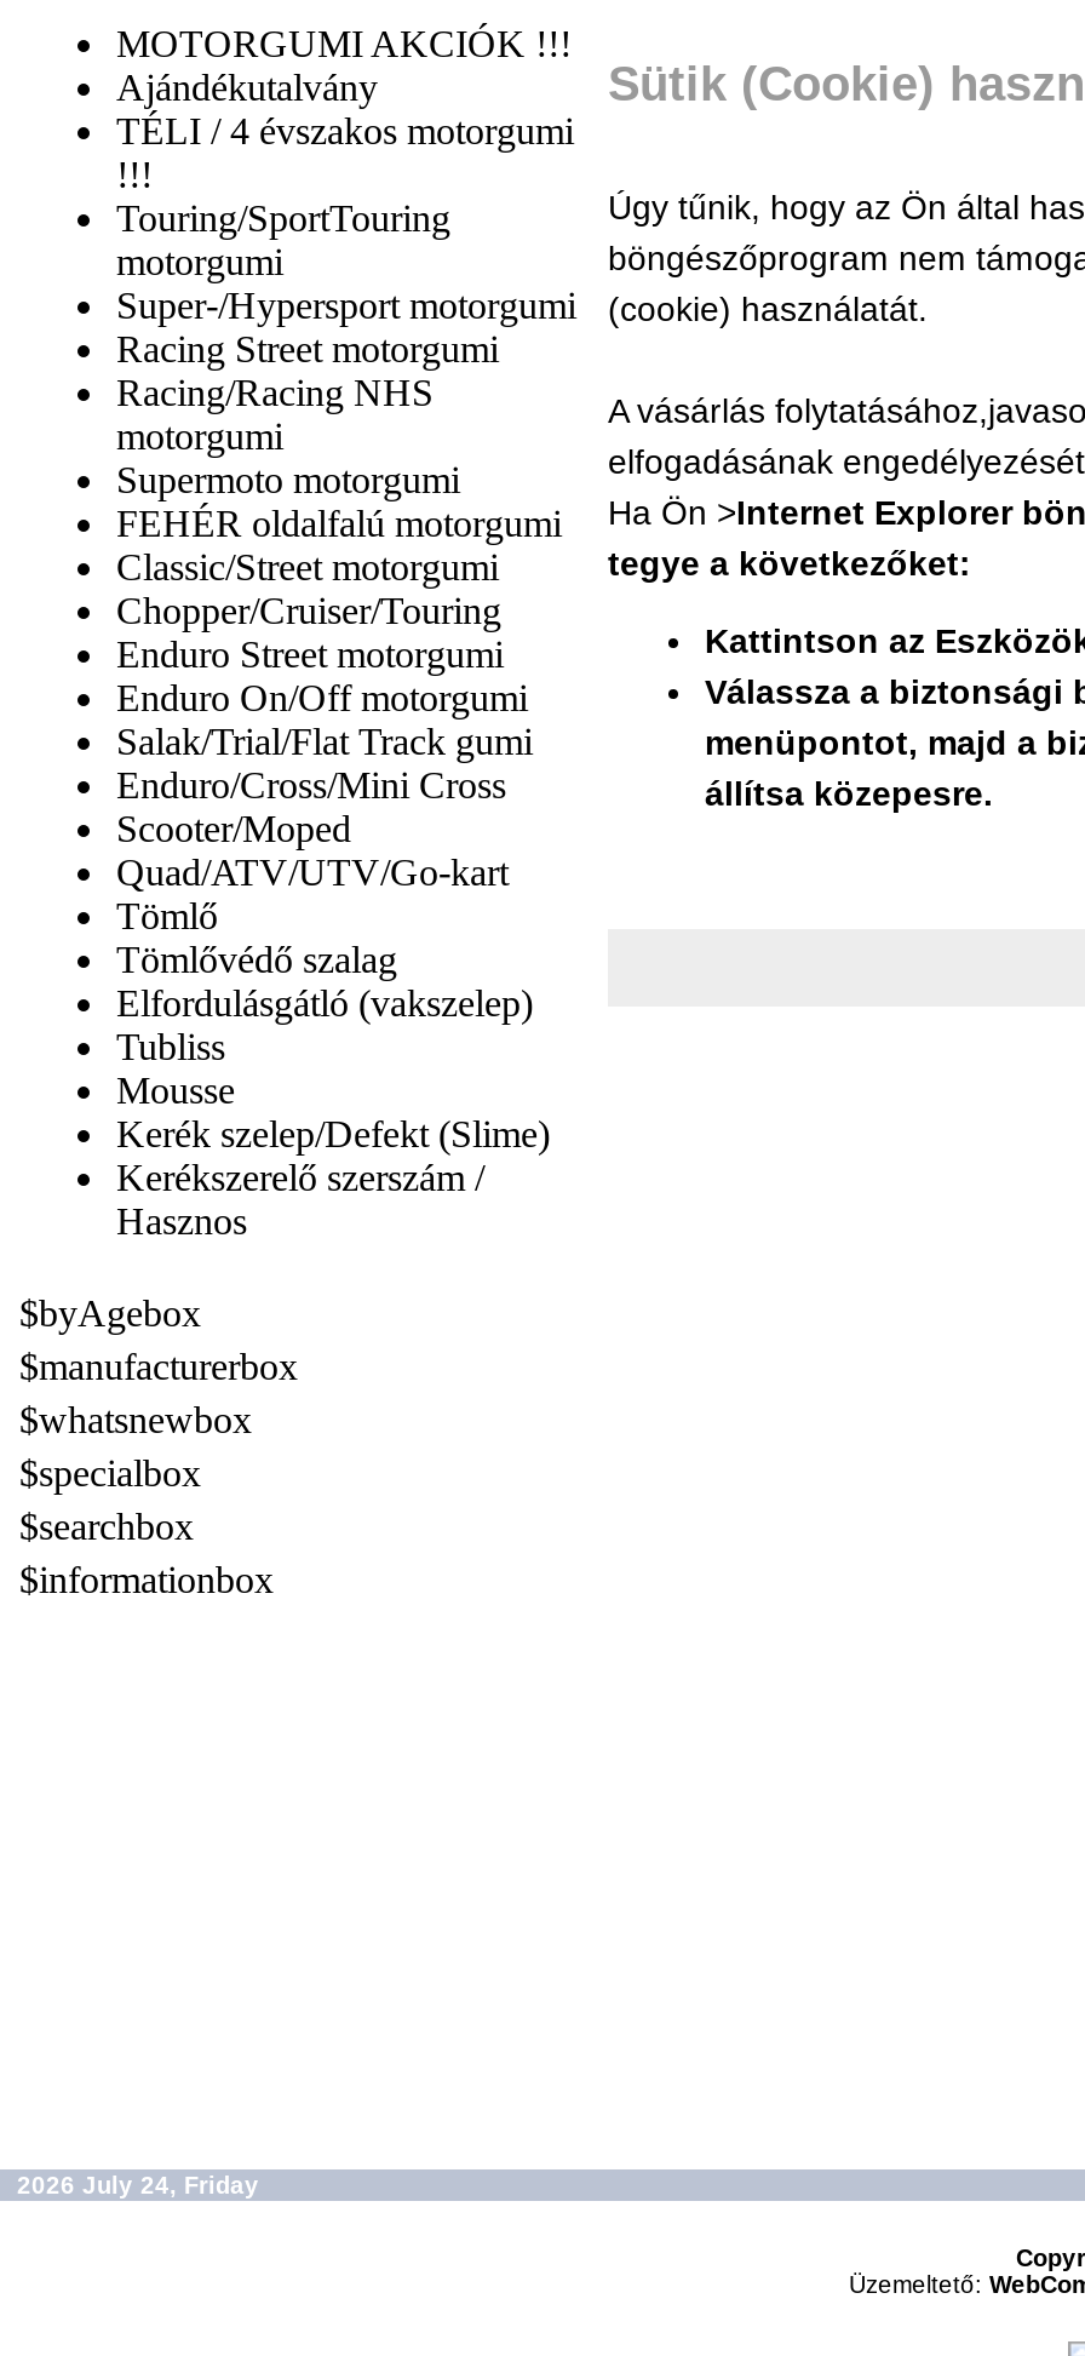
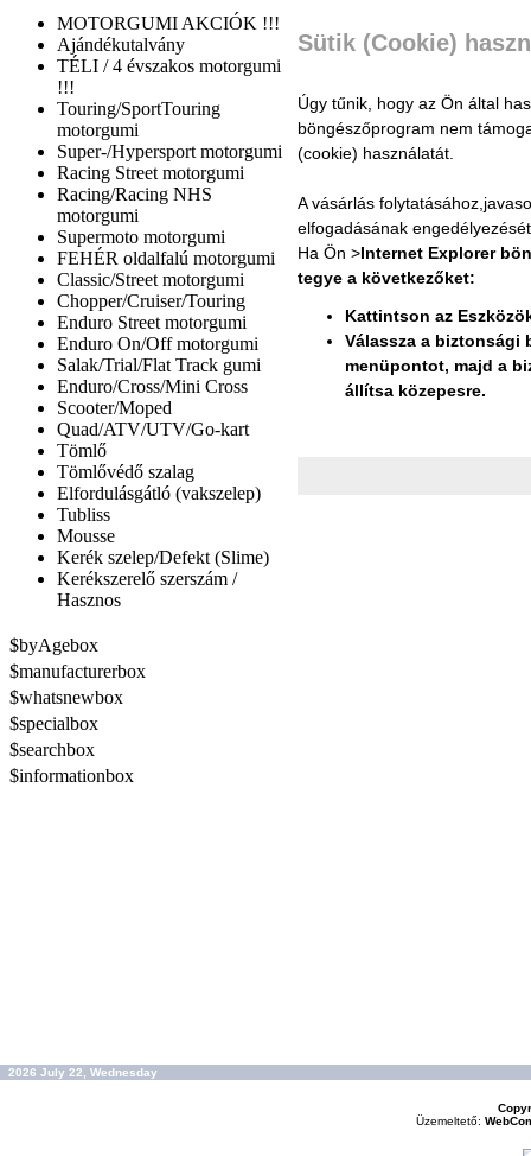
- 2026 July 24, Friday
+ 2026 July 22, Wednesday
